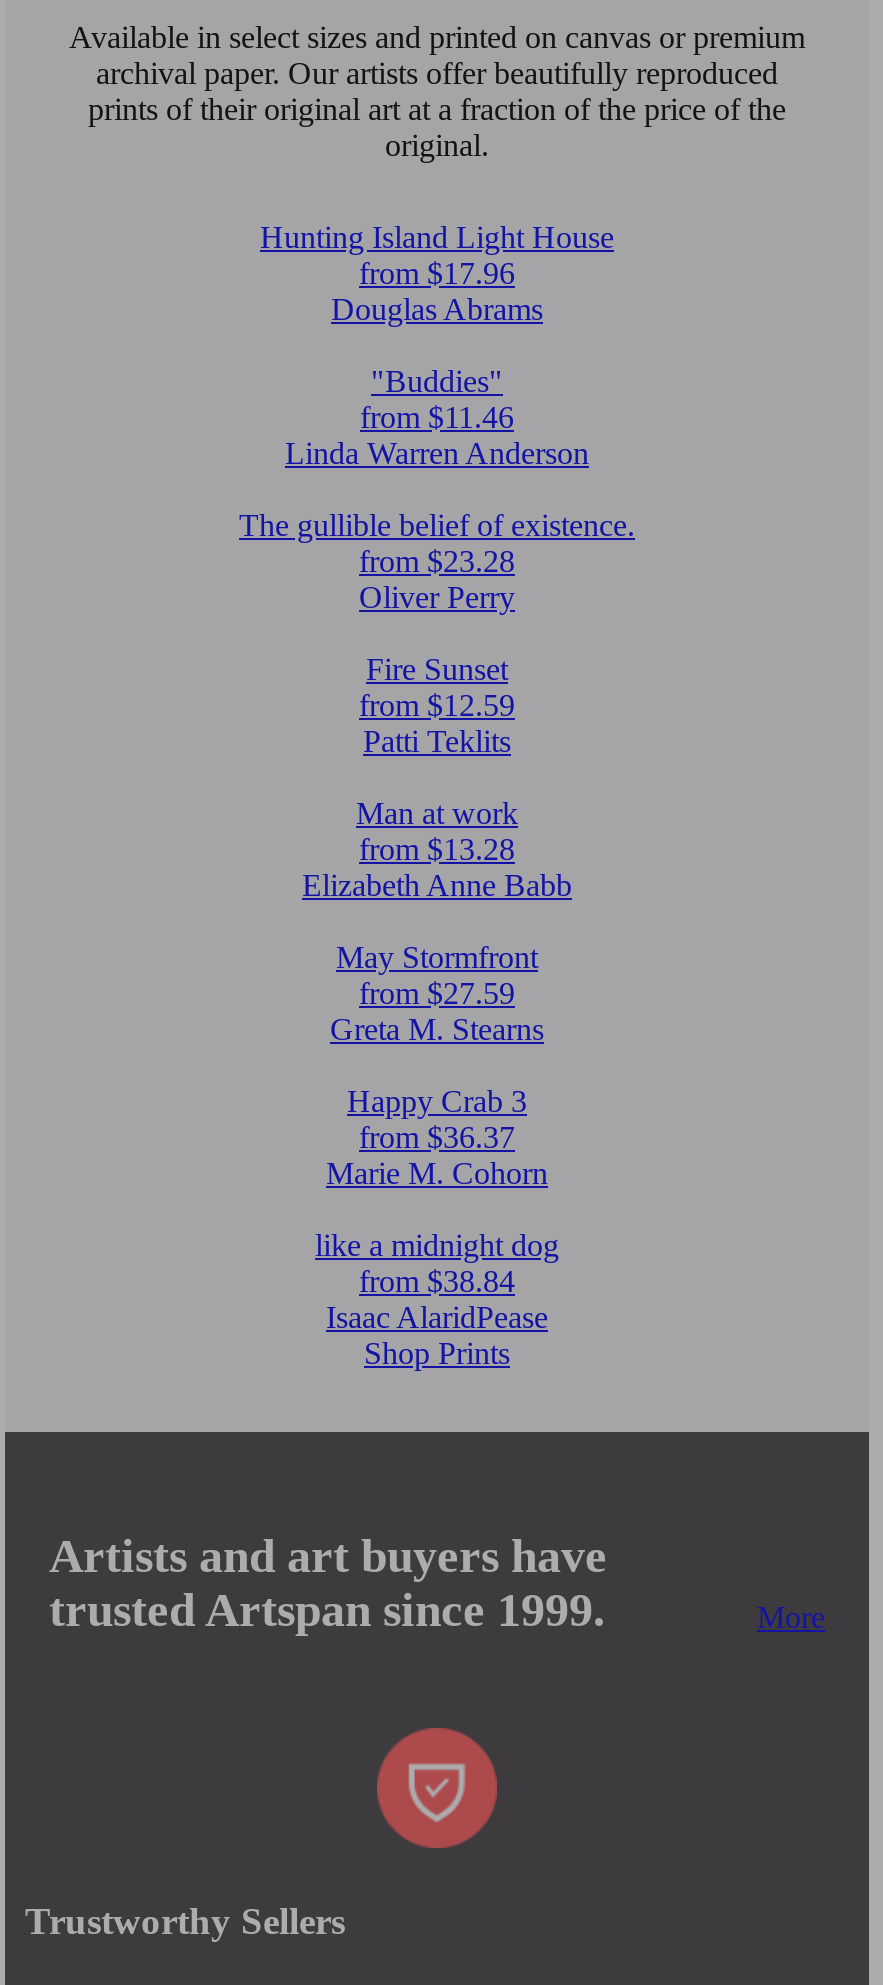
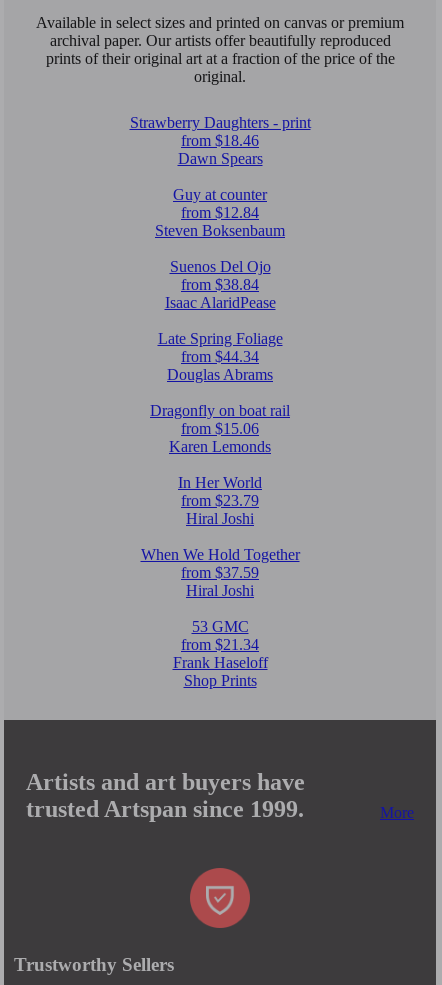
- Hunting Island Light House
- from $17.96
- "Buddies"
- from $11.46
- Linda Warren Anderson
- The gullible belief of existence.
- from $23.28
- Oliver Perry
- Fire Sunset
- from $12.59
- Patti Teklits
- Man at work
- from $13.28
- Elizabeth Anne Babb
- May Stormfront
- from $27.59
- Greta M. Stearns
- Happy Crab 3
- from $36.37
- Marie M. Cohorn
- like a midnight dog
+ Strawberry Daughters - print
+ from $18.46
+ Dawn Spears
+ Guy at counter
+ from $12.84
+ Steven Boksenbaum
+ Suenos Del Ojo

moved down: Douglas Abrams

moved up: from $38.84 | Isaac AlaridPease

+ Late Spring Foliage
+ from $44.34
+ Dragonfly on boat rail
+ from $15.06
+ Karen Lemonds
+ In Her World
+ from $23.79
+ Hiral Joshi
+ When We Hold Together
+ from $37.59
+ Hiral Joshi
+ 53 GMC
+ from $21.34
+ Frank Haseloff
